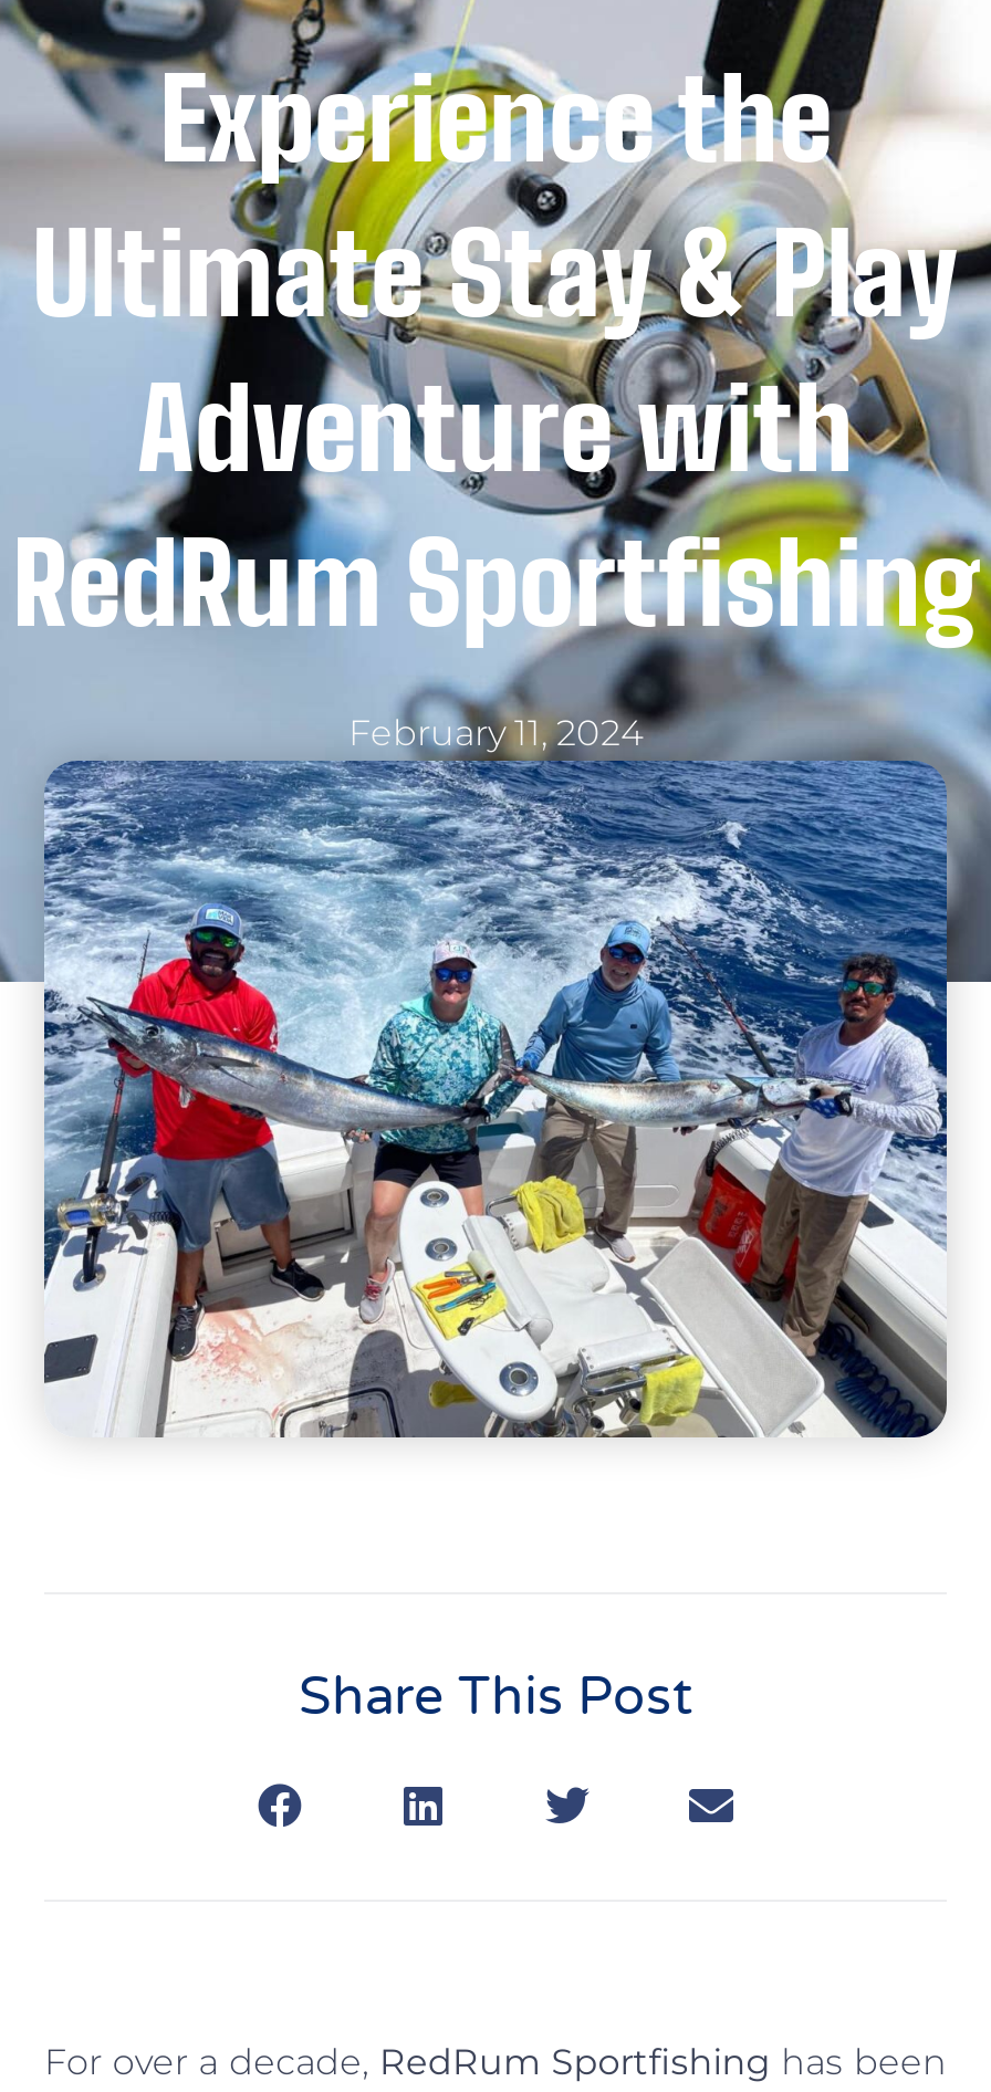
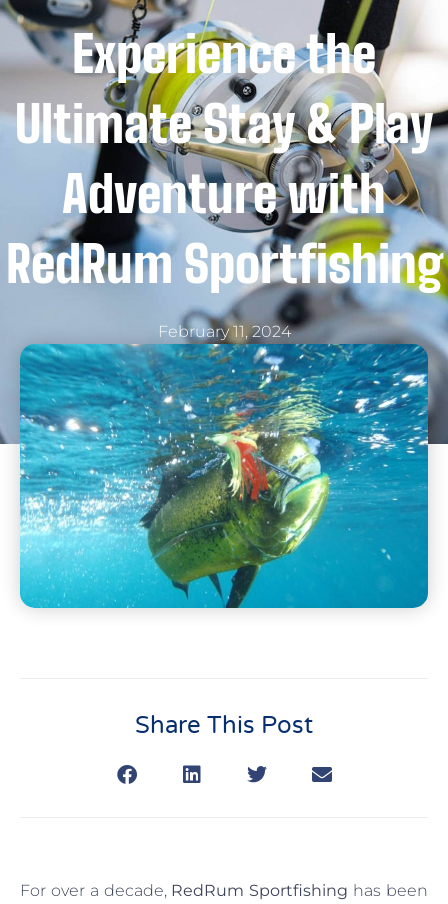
- [image]
+ [image]
